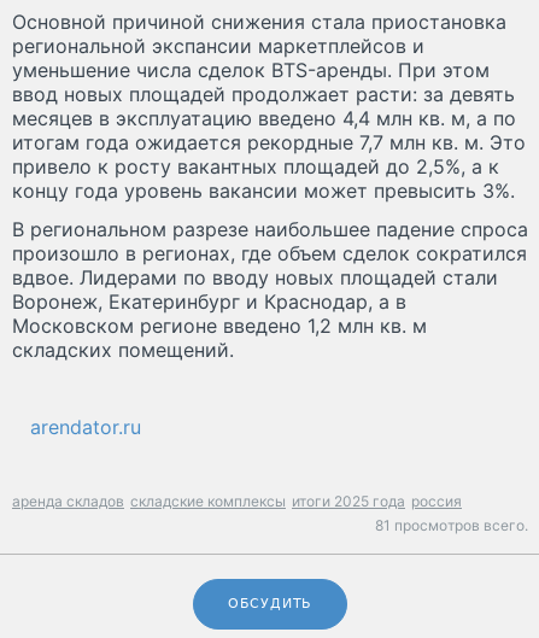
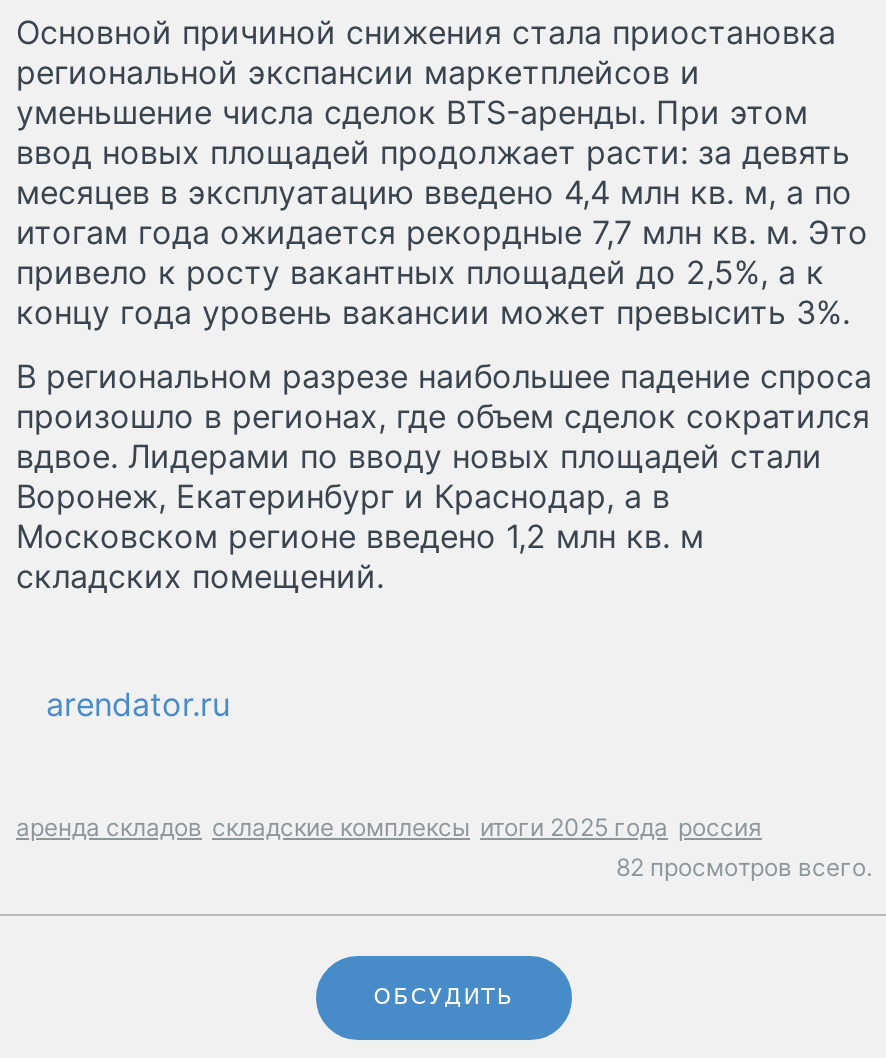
- 81 просмотров всего.
+ 82 просмотров всего.
